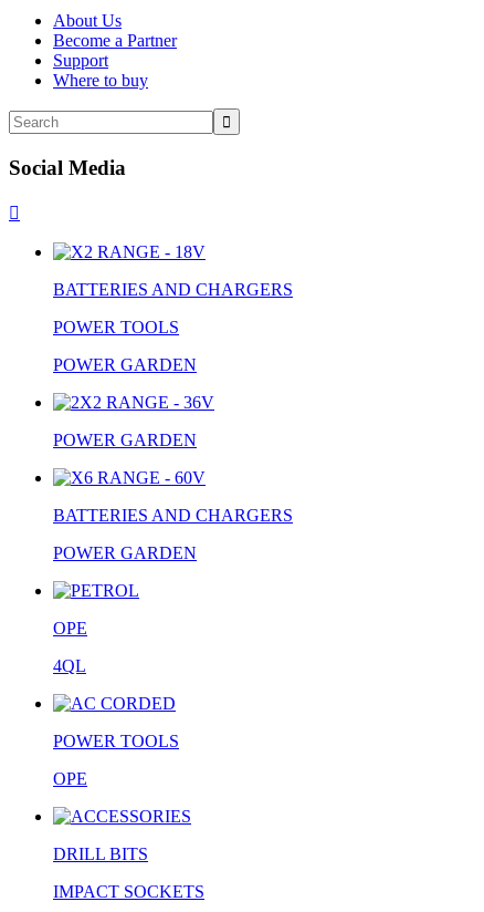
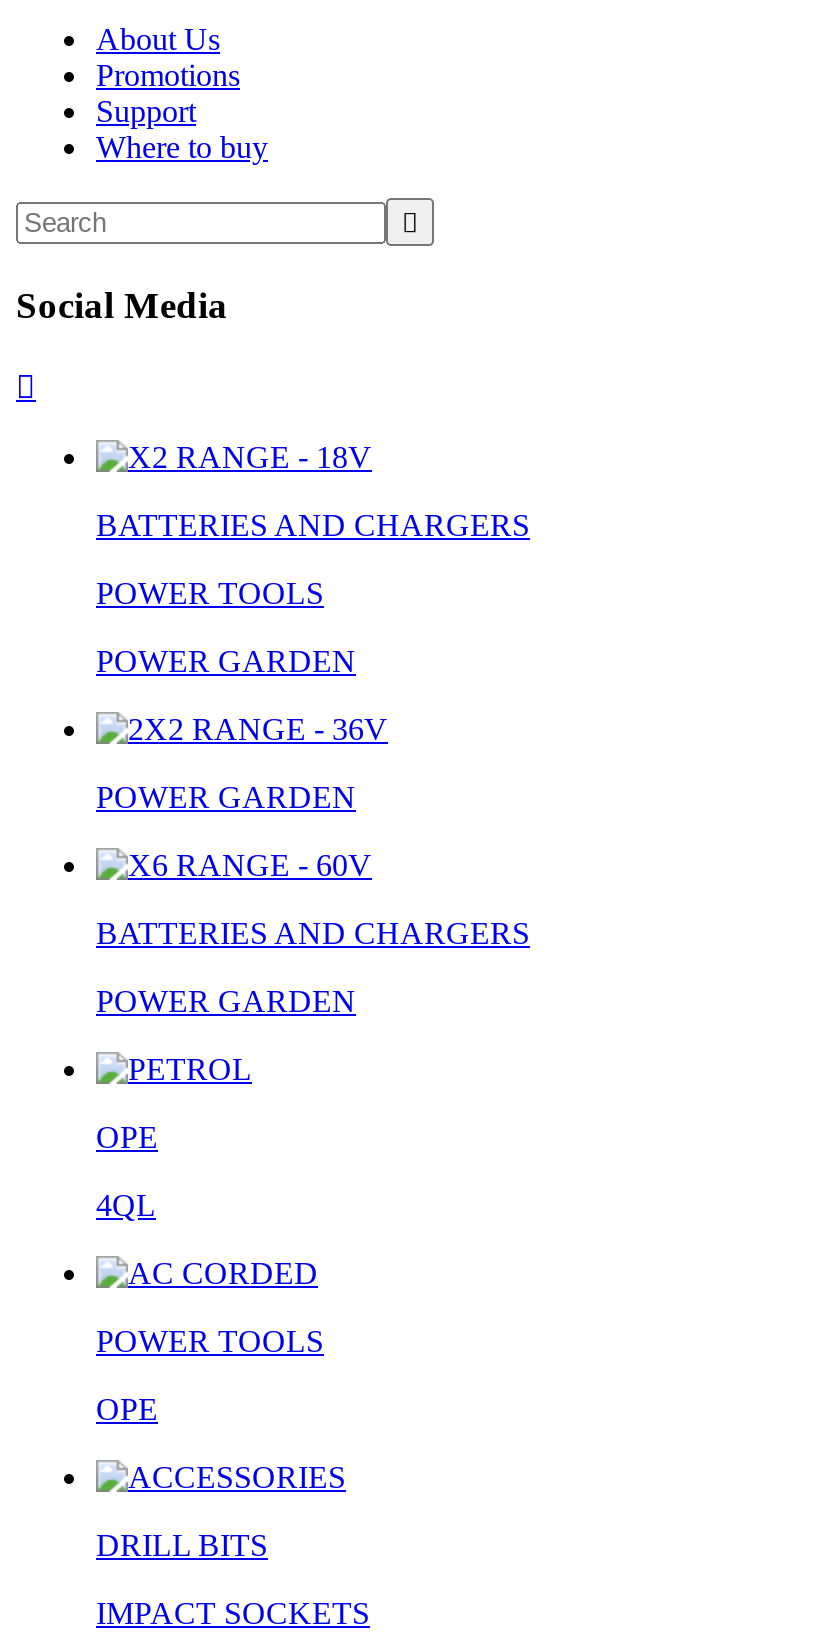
- Become a Partner
+ Promotions
